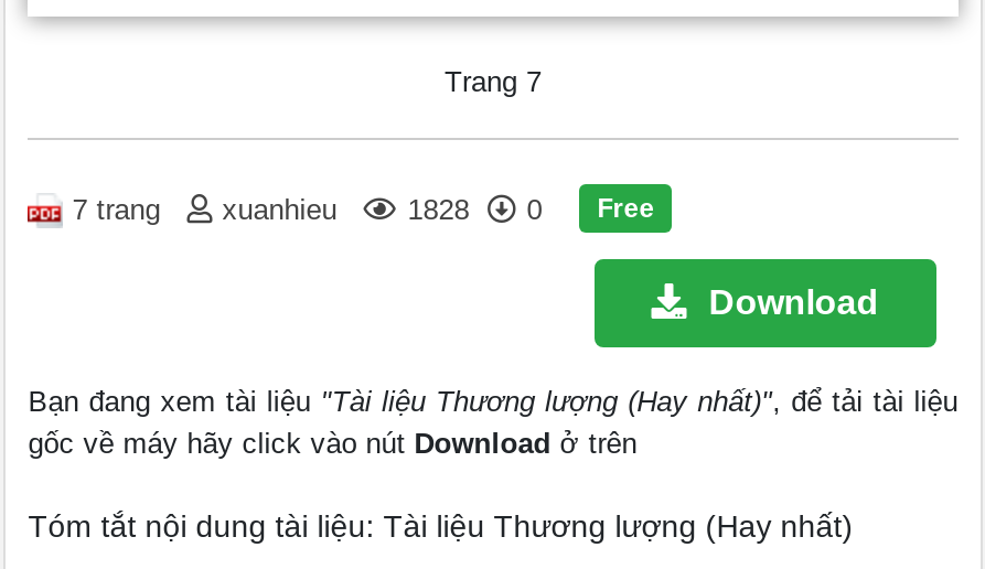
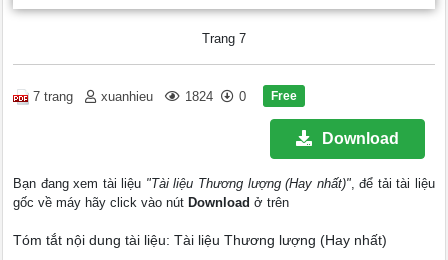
- 1828 0 Free
+ 1824 0 Free
